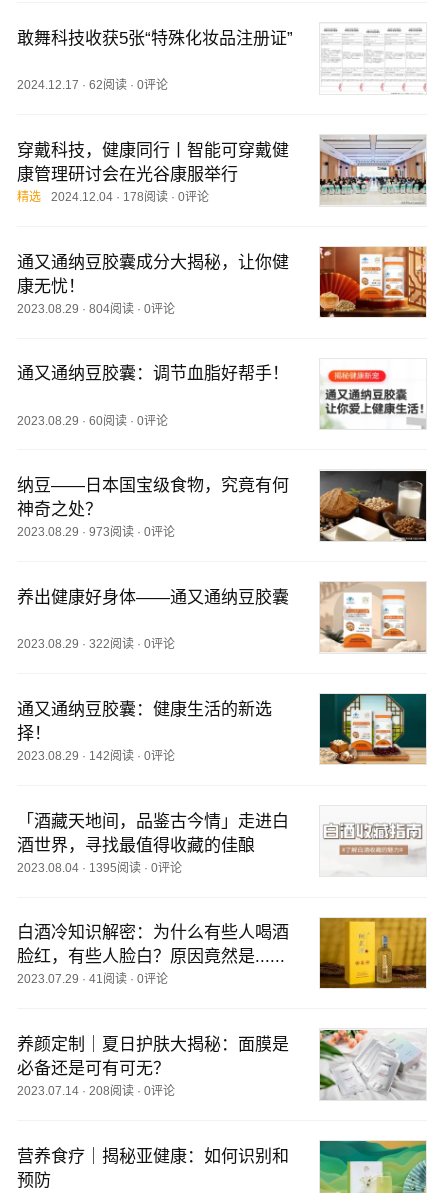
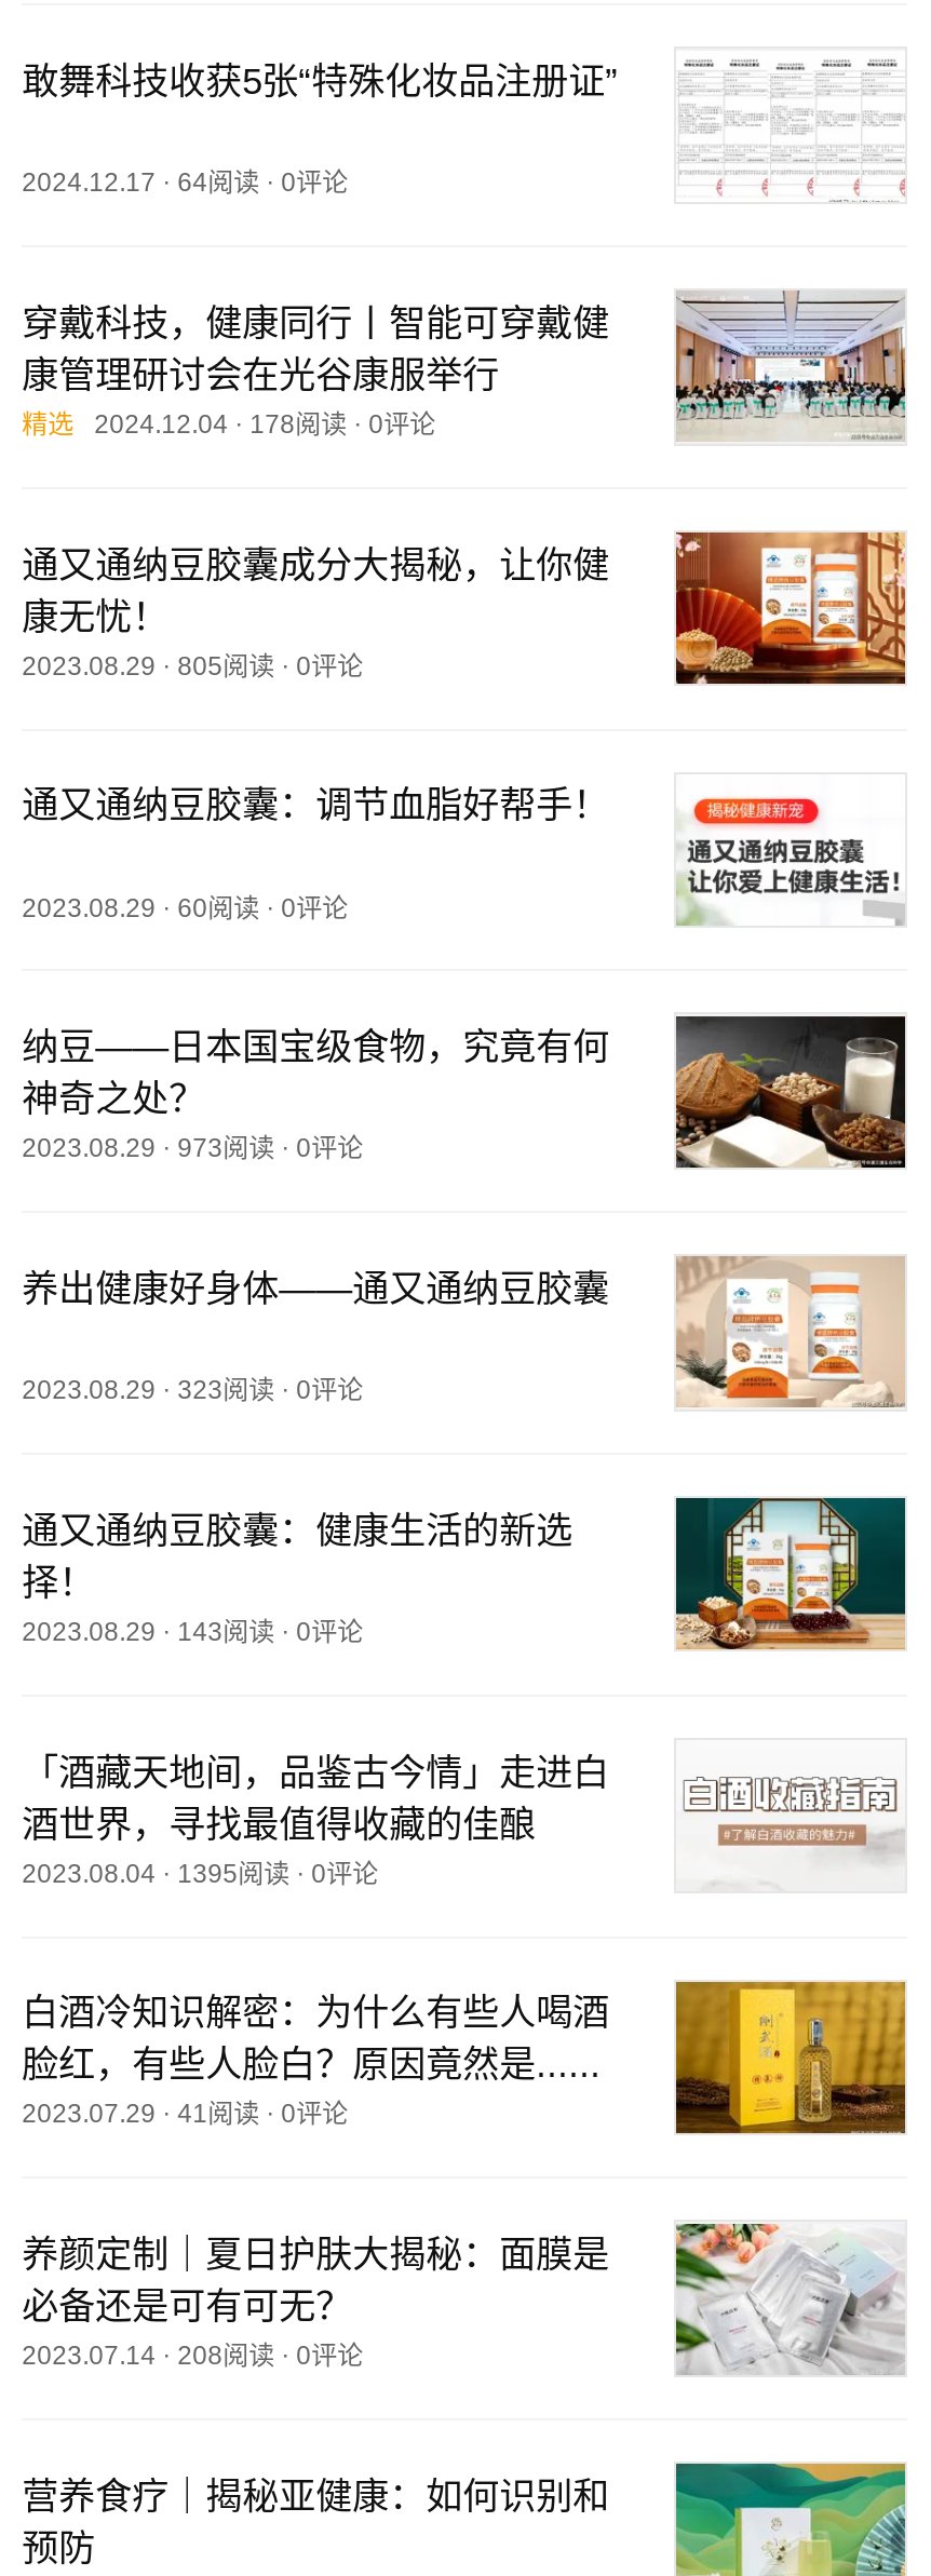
- 2024.12.17 · 62阅读· 0评论
+ 2024.12.17 · 64阅读· 0评论

- 2023.08.29 · 804阅读· 0评论
+ 2023.08.29 · 805阅读· 0评论

- 2023.08.29 · 322阅读· 0评论
+ 2023.08.29 · 323阅读· 0评论

- 2023.08.29 · 142阅读· 0评论
+ 2023.08.29 · 143阅读· 0评论
